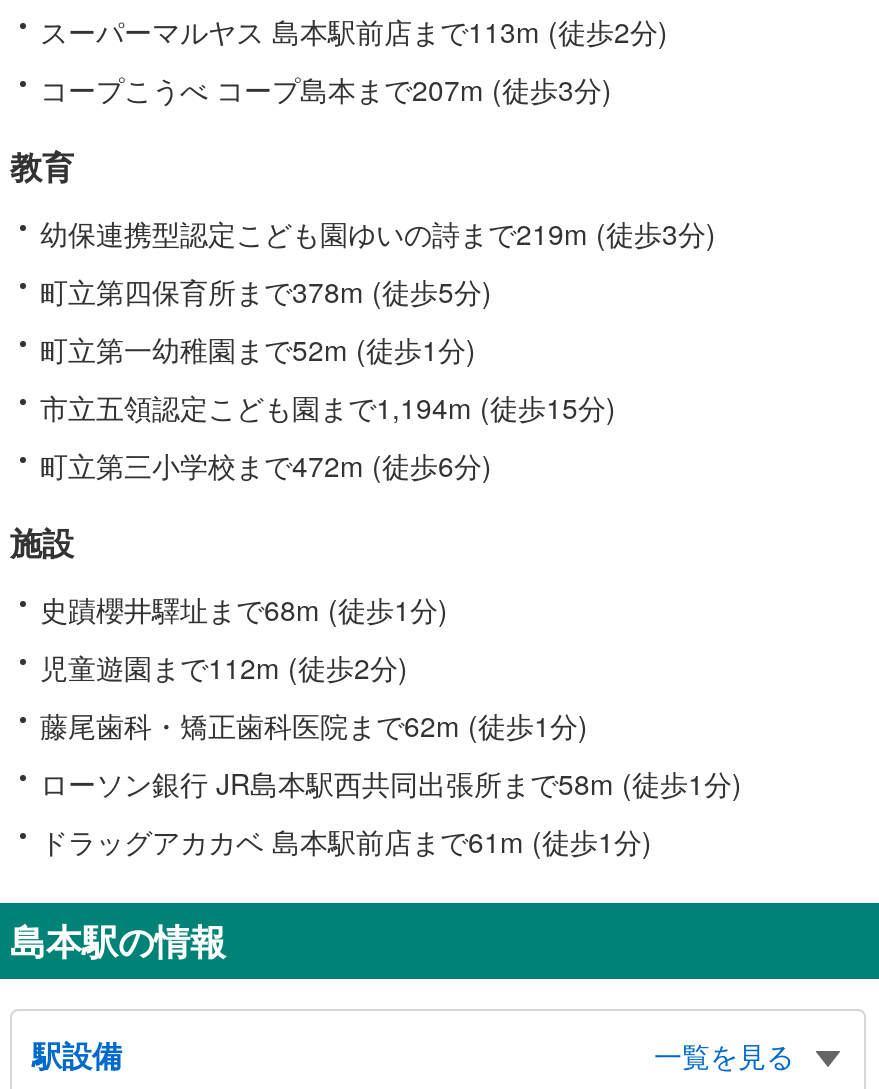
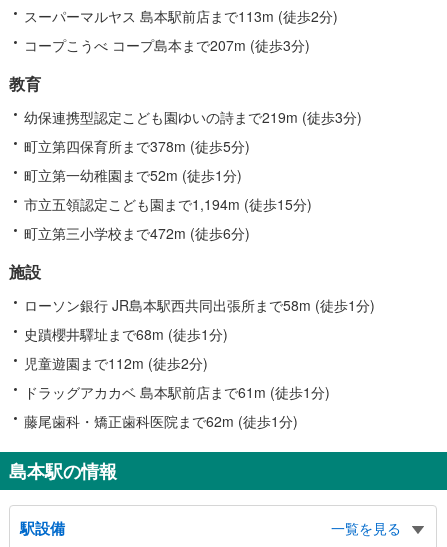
moved down: 史蹟櫻井驛址まで68m (徒歩1分) | 児童遊園まで112m (徒歩2分)

moved down: 藤尾歯科・矯正歯科医院まで62m (徒歩1分)

moved up: ローソン銀行 JR島本駅西共同出張所まで58m (徒歩1分)

moved up: ドラッグアカカベ 島本駅前店まで61m (徒歩1分)
